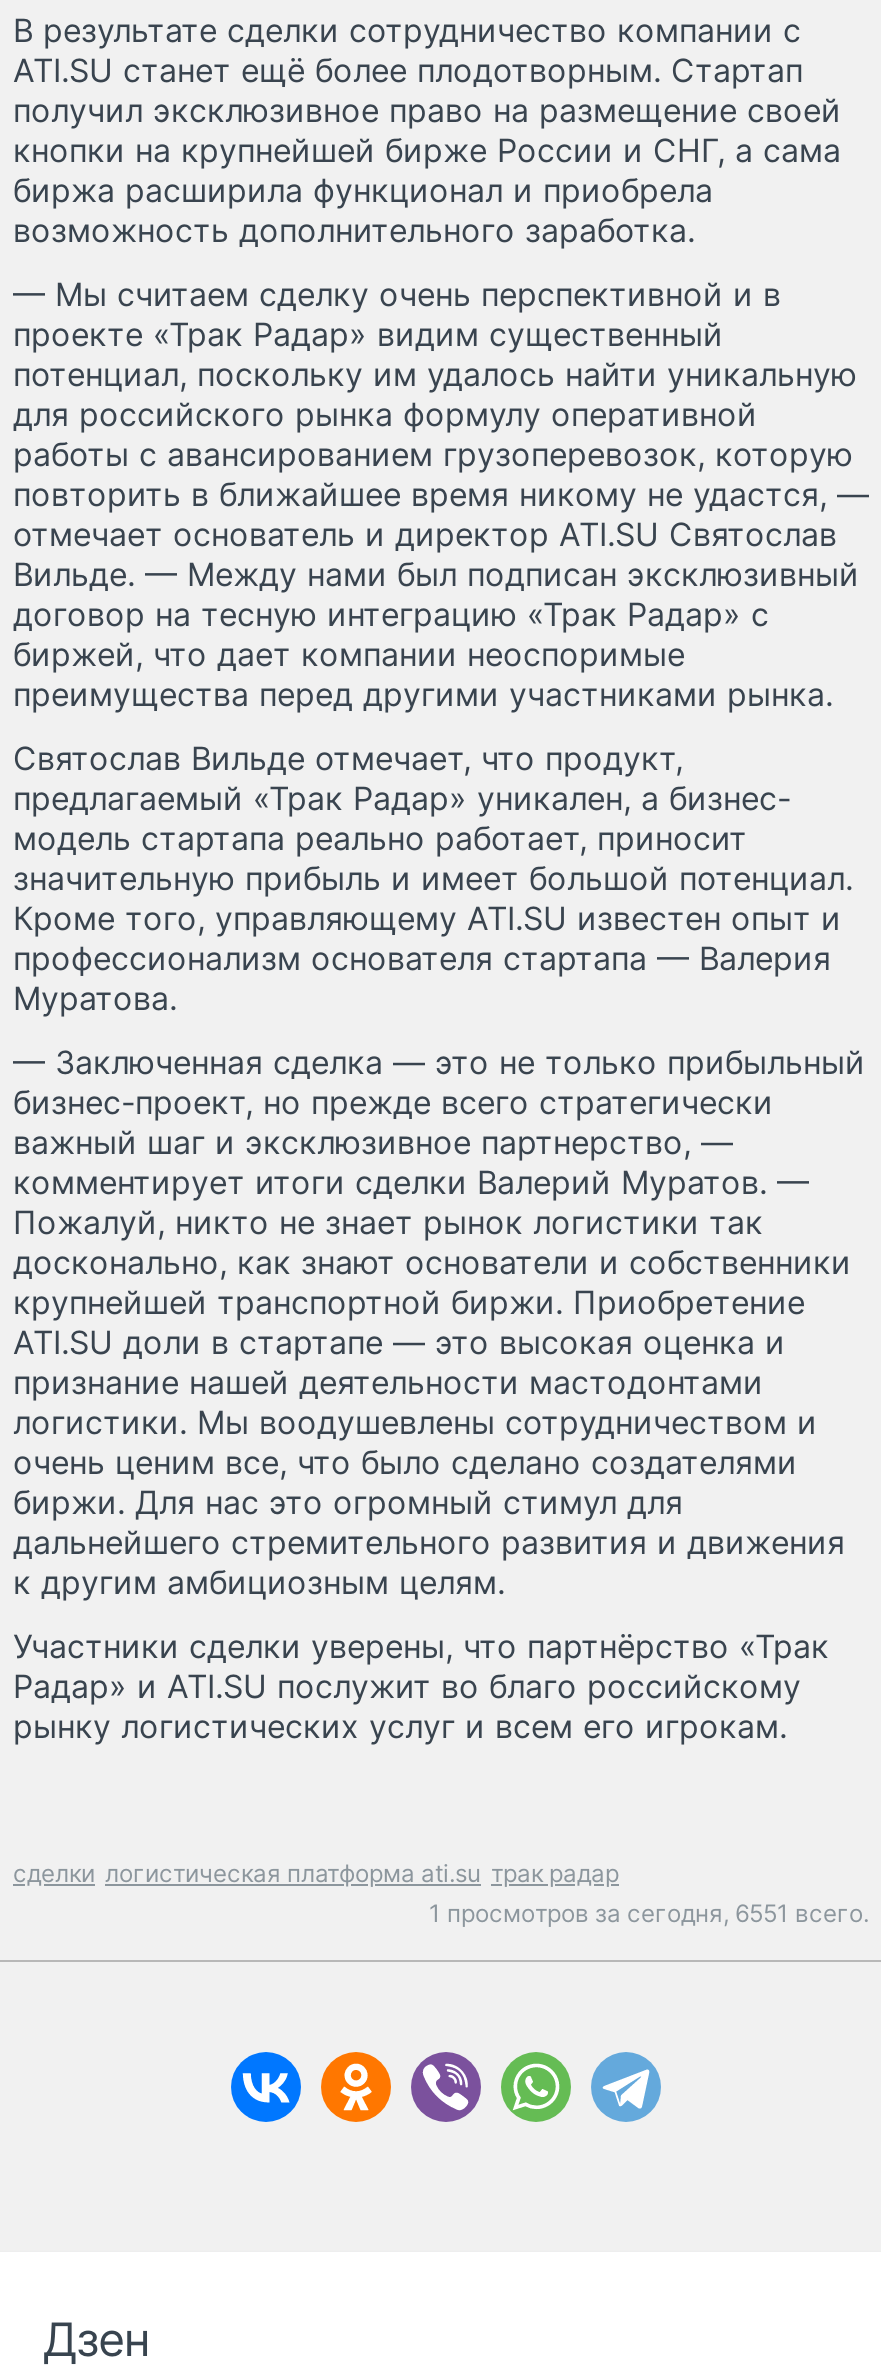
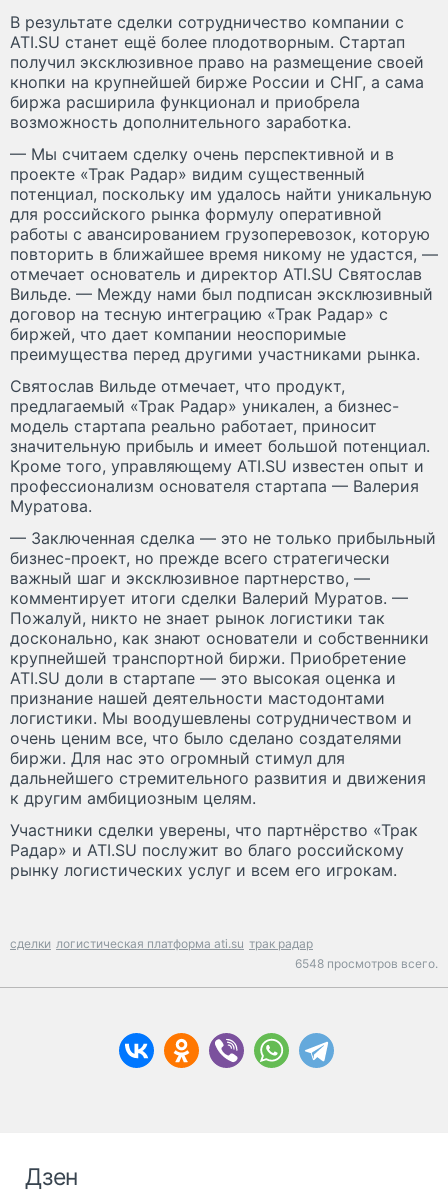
- 1 просмотров за сегодня, 6551 всего.
+ 6548 просмотров всего.
